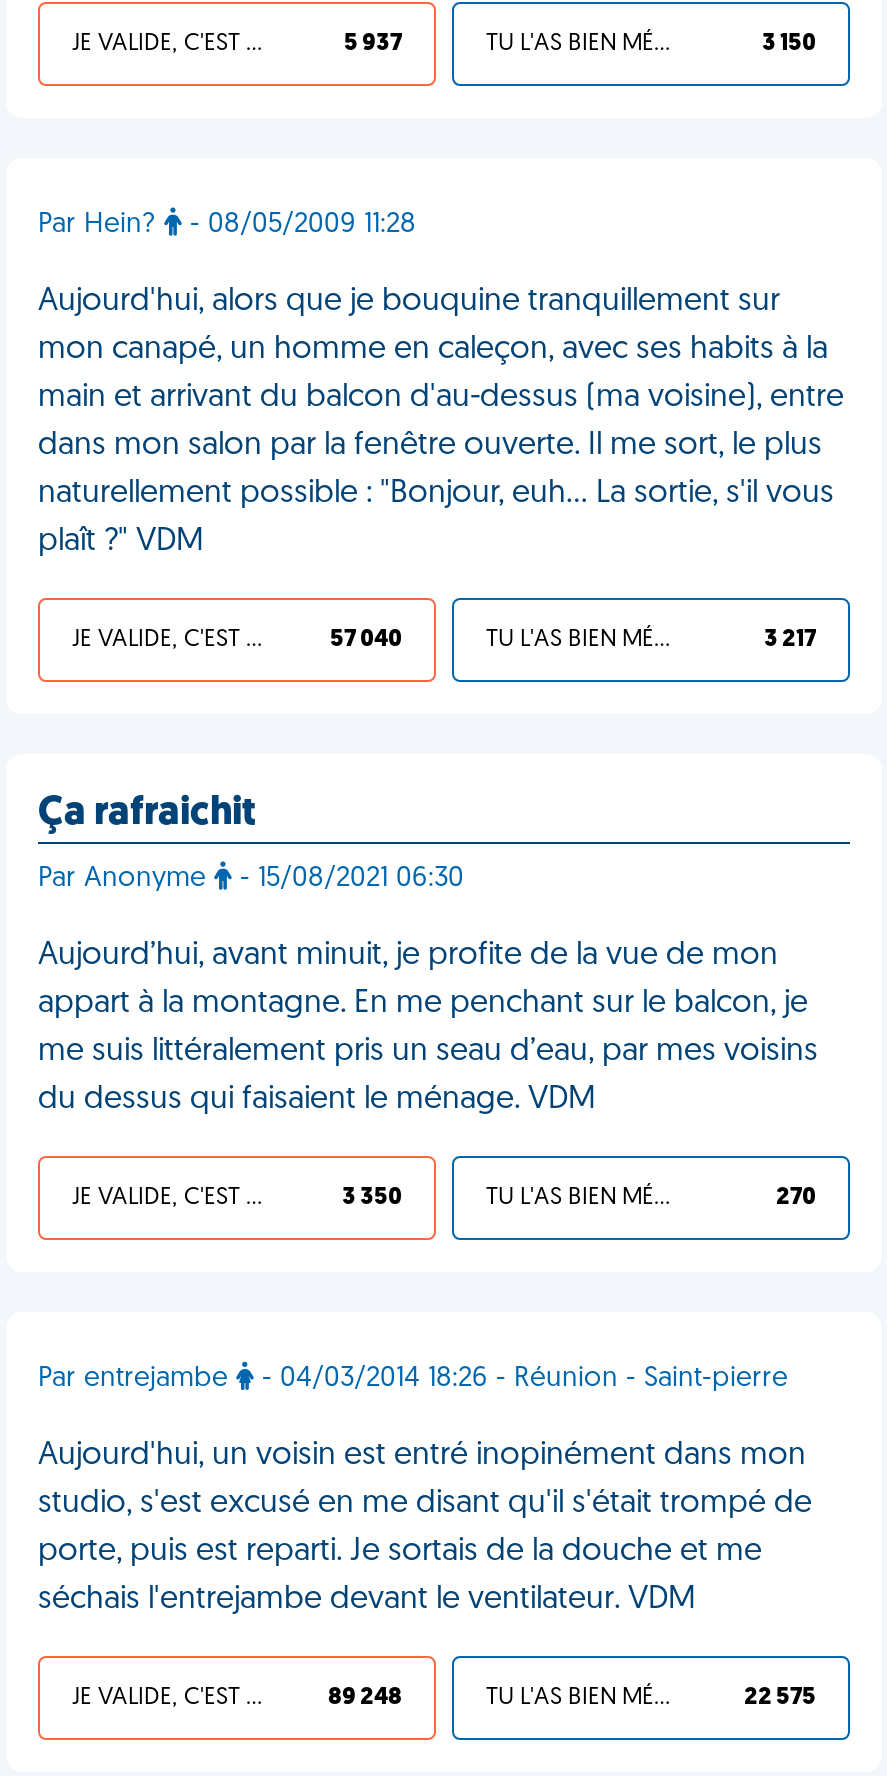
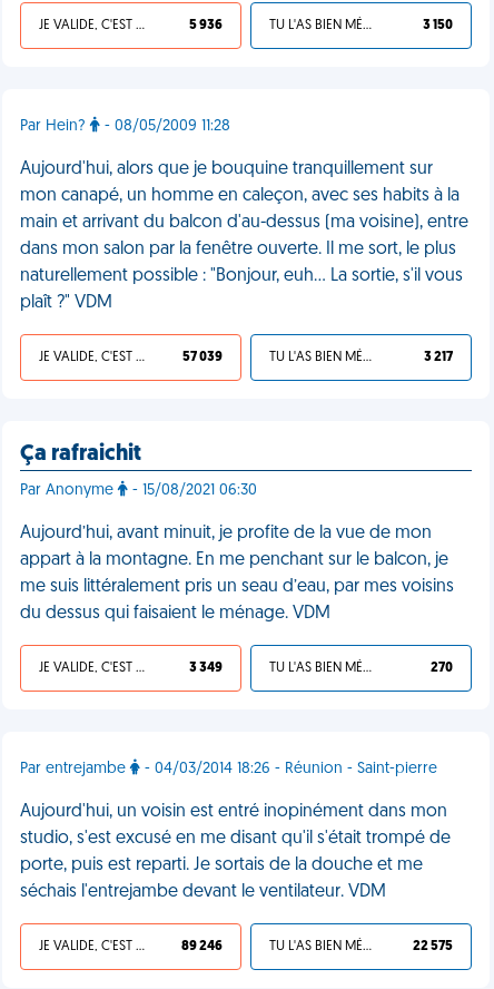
- 5 937
+ 5 936

- 57 040
+ 57 039

- 3 350
+ 3 349

- 89 248
+ 89 246
